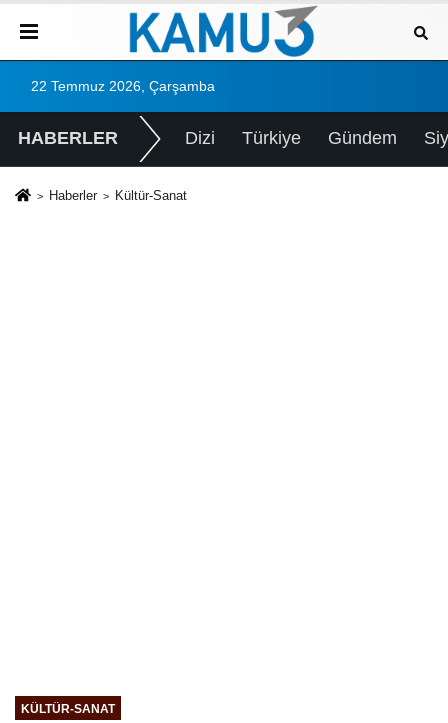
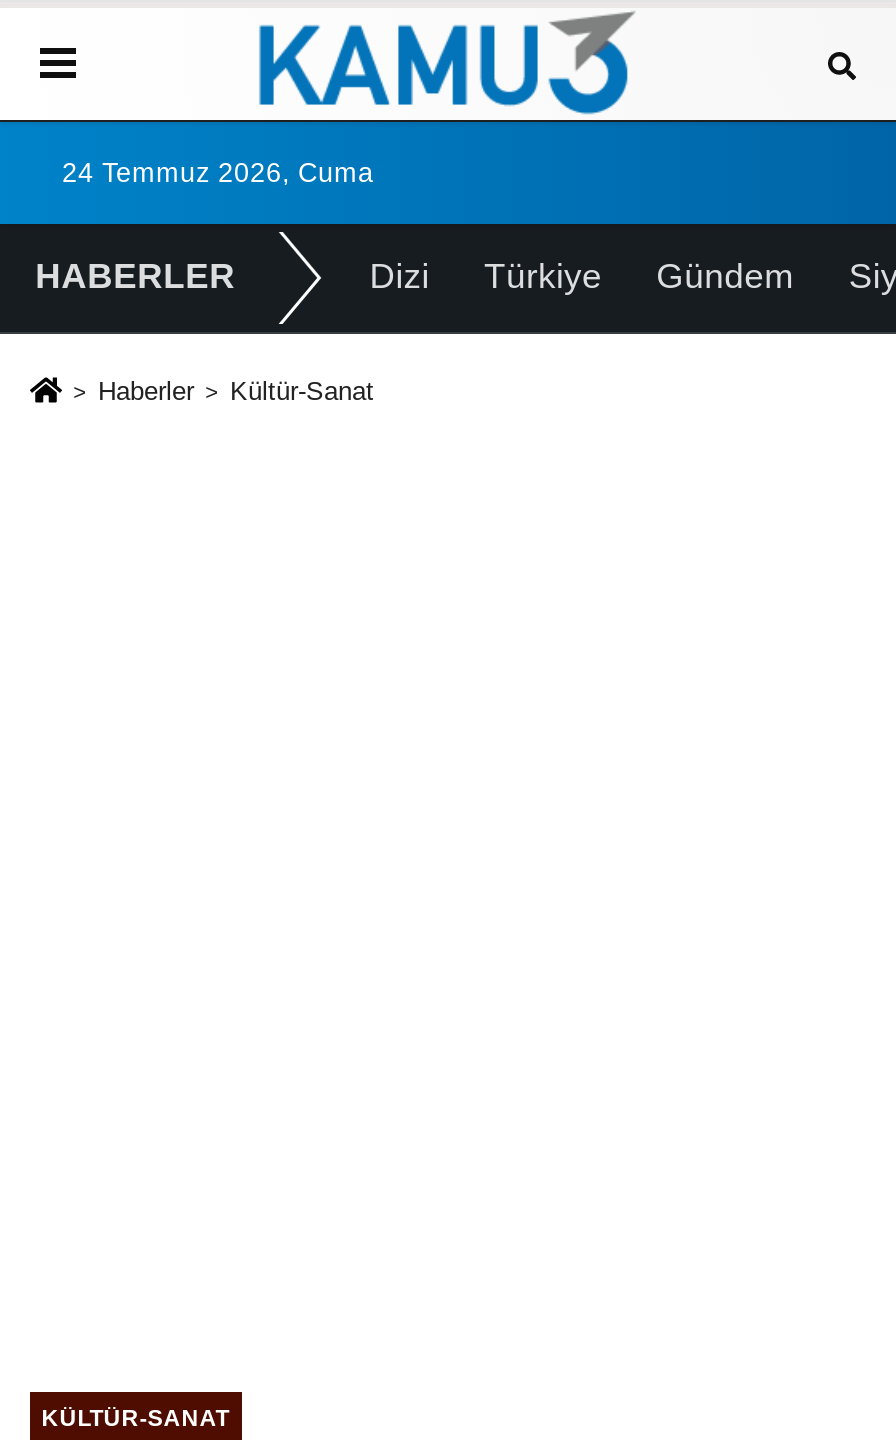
- 22 Temmuz 2026, Çarşamba
+ 24 Temmuz 2026, Cuma
